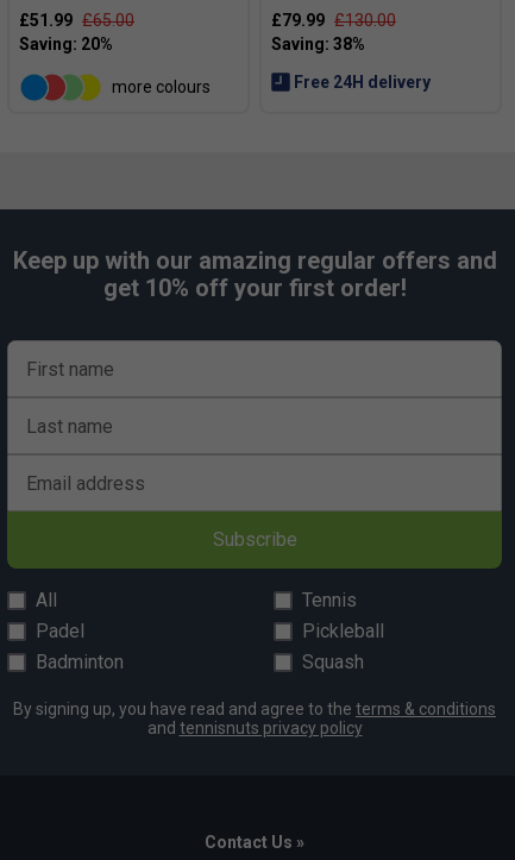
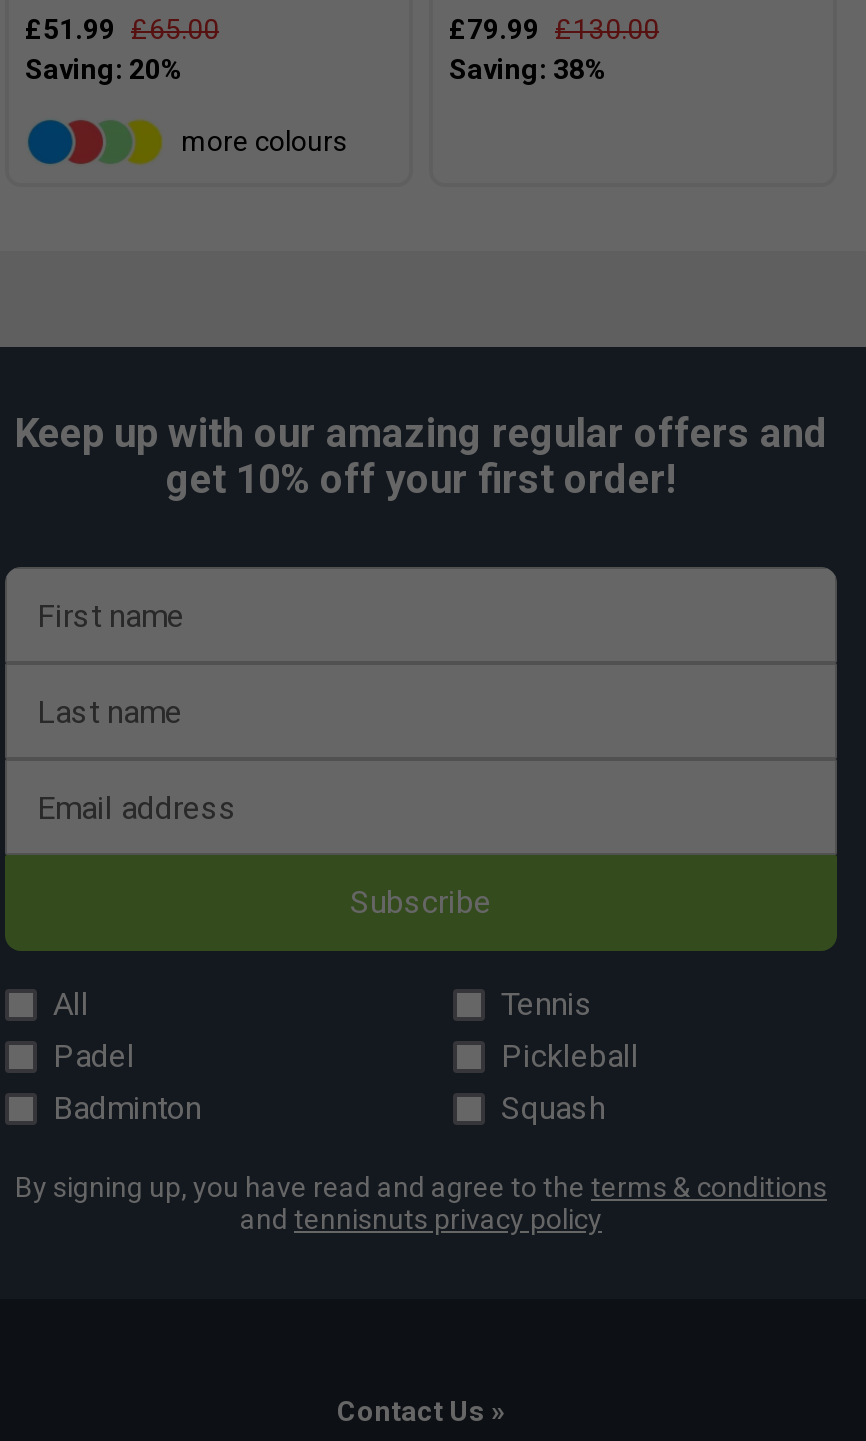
- Free 24H delivery
